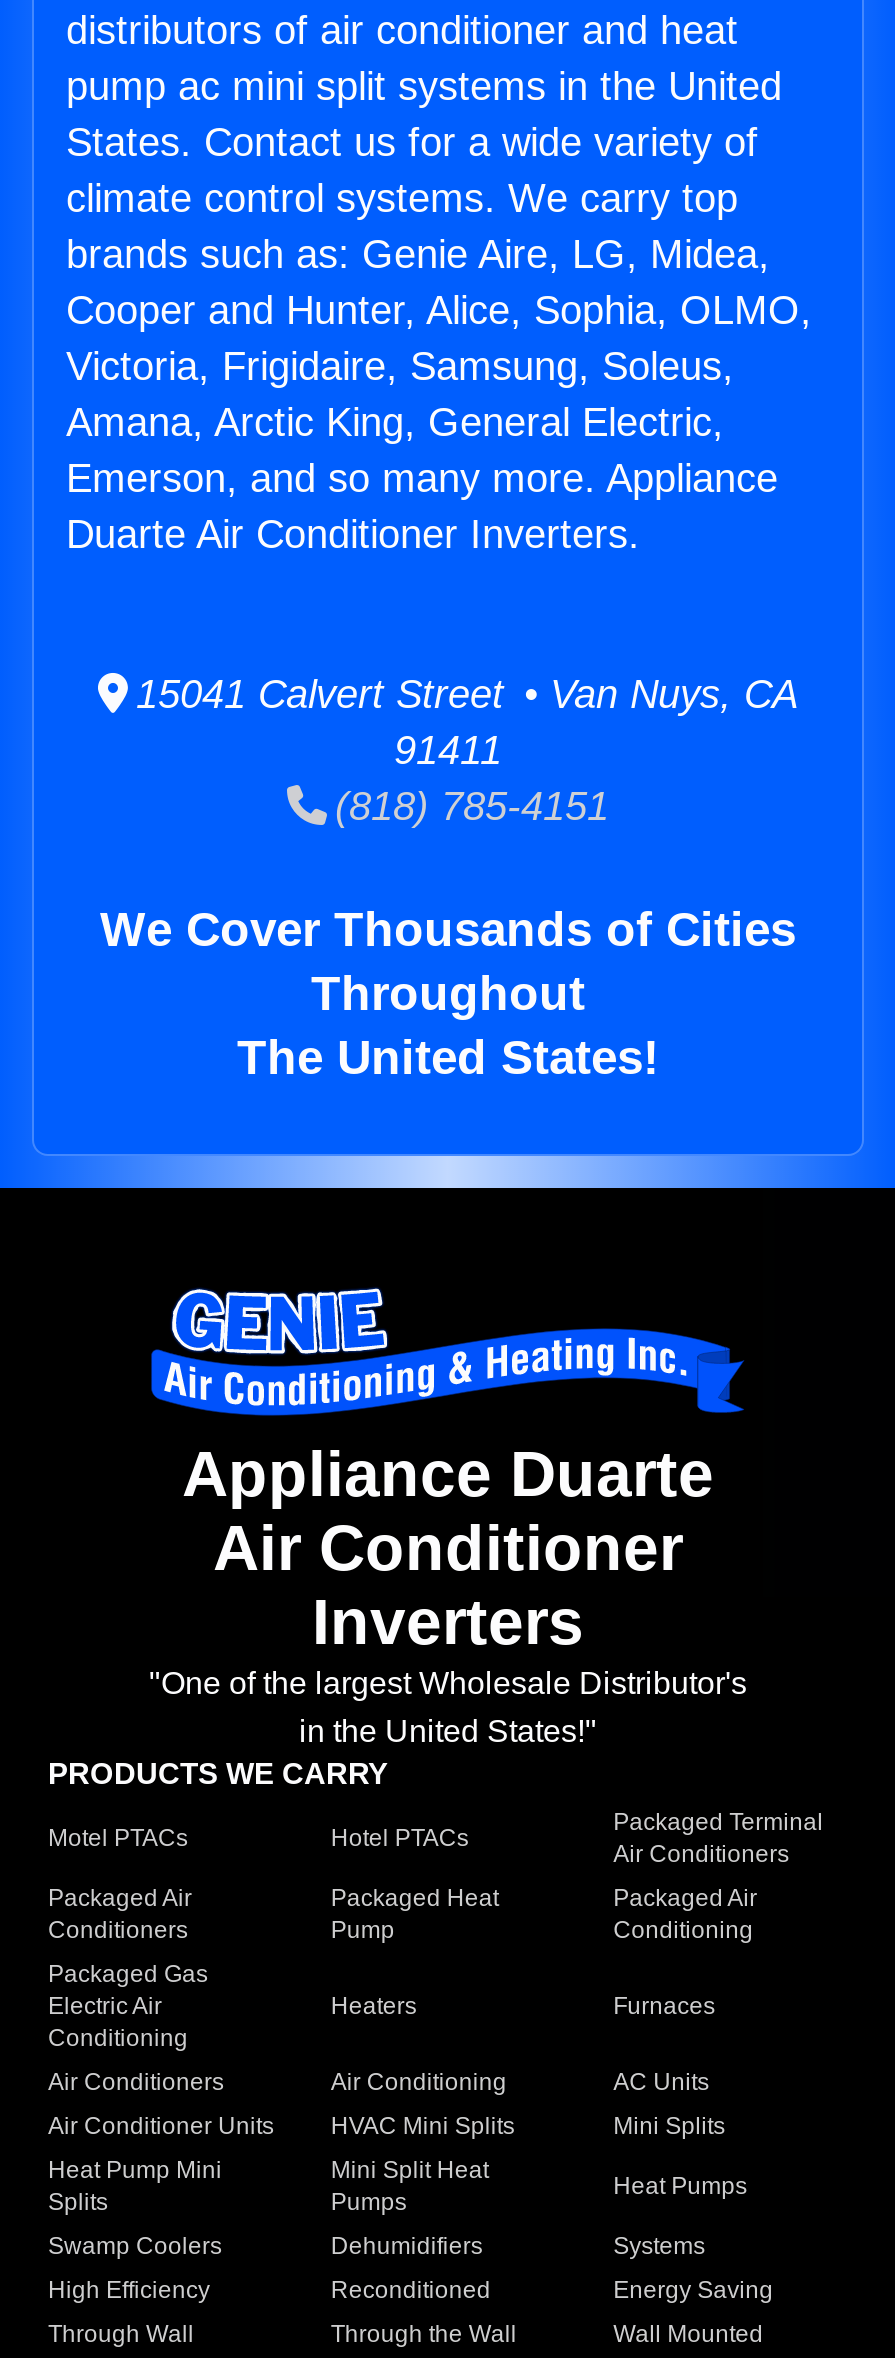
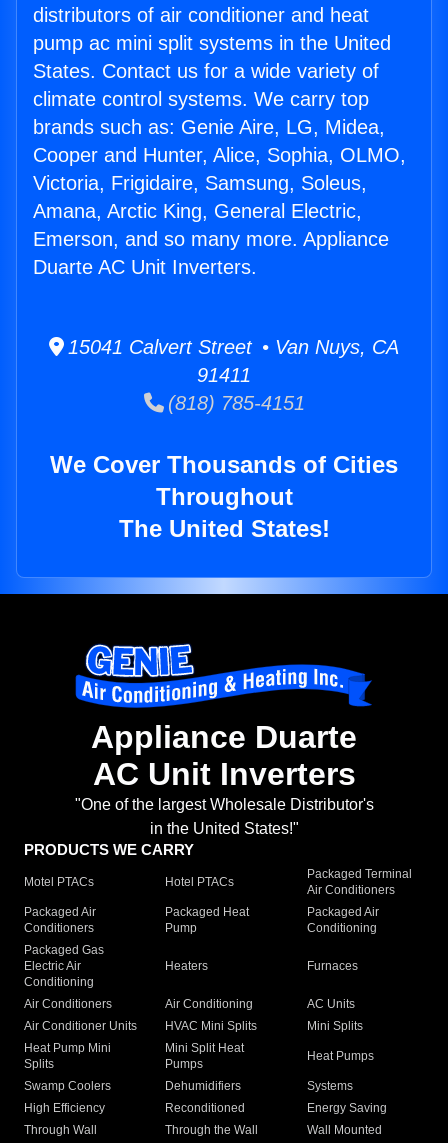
- Duarte Air Conditioner Inverters.
+ Duarte AC Unit Inverters.

- Air Conditioner
- Inverters
+ AC Unit Inverters
